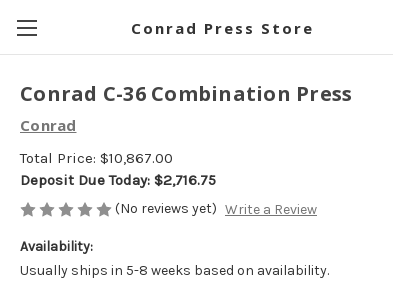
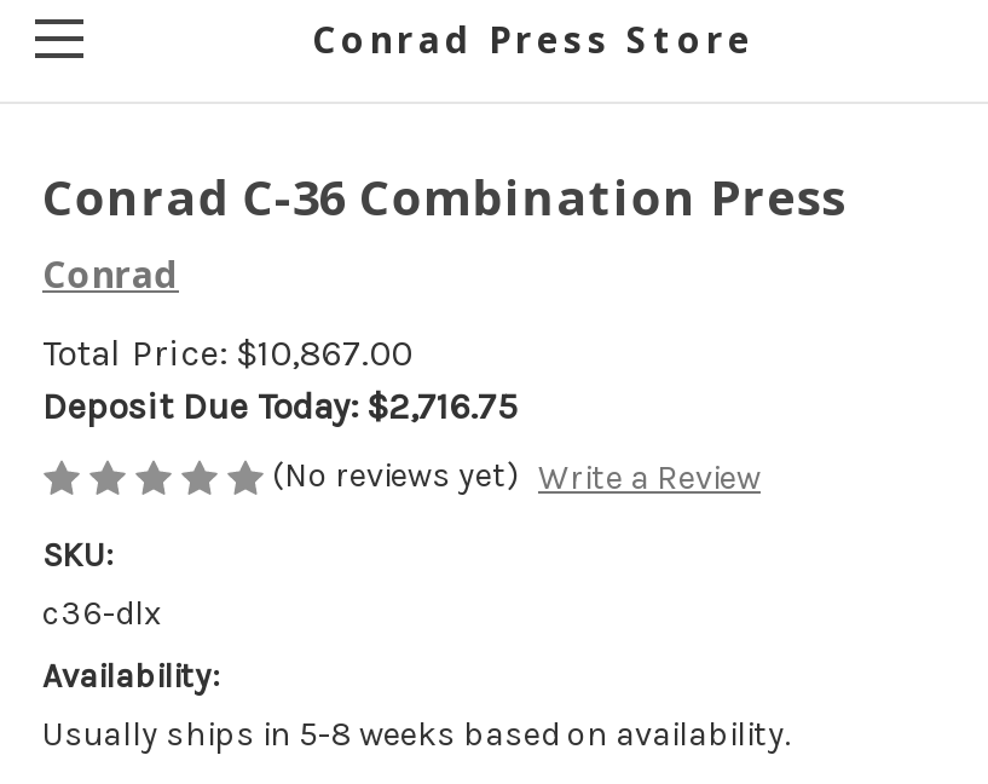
+ SKU:
+ c36-dlx
